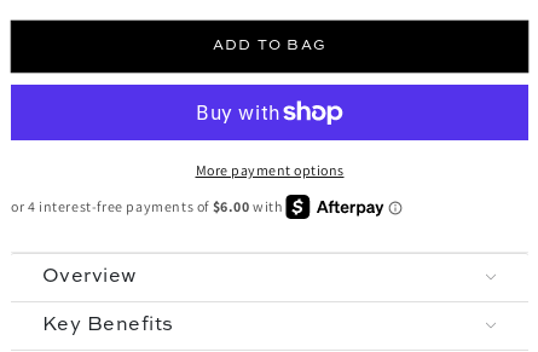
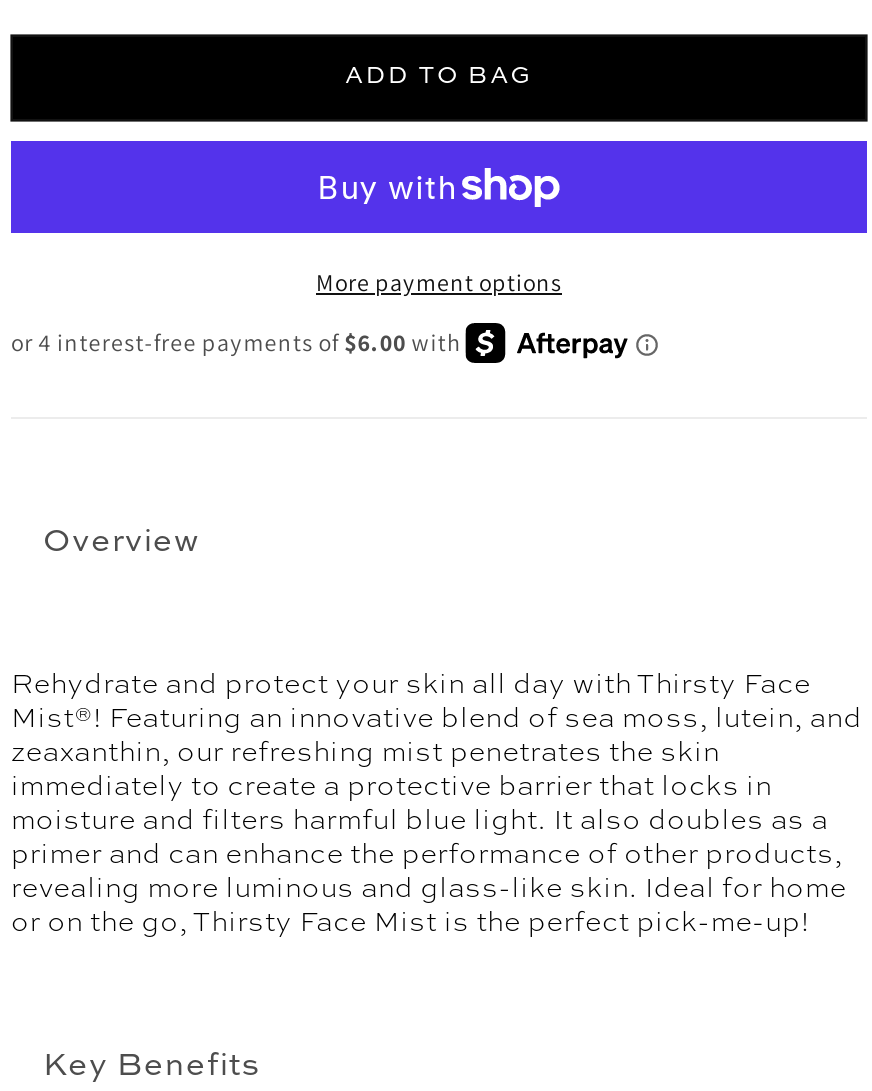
+ Rehydrate and protect your skin all day with Thirsty Face
+ Mist®! Featuring an innovative blend of sea moss, lutein, and
+ zeaxanthin, our refreshing mist penetrates the skin
+ immediately to create a protective barrier that locks in
+ moisture and filters harmful blue light. It also doubles as a
+ primer and can enhance the performance of other products,
+ revealing more luminous and glass-like skin. Ideal for home
+ or on the go, Thirsty Face Mist is the perfect pick-me-up!
